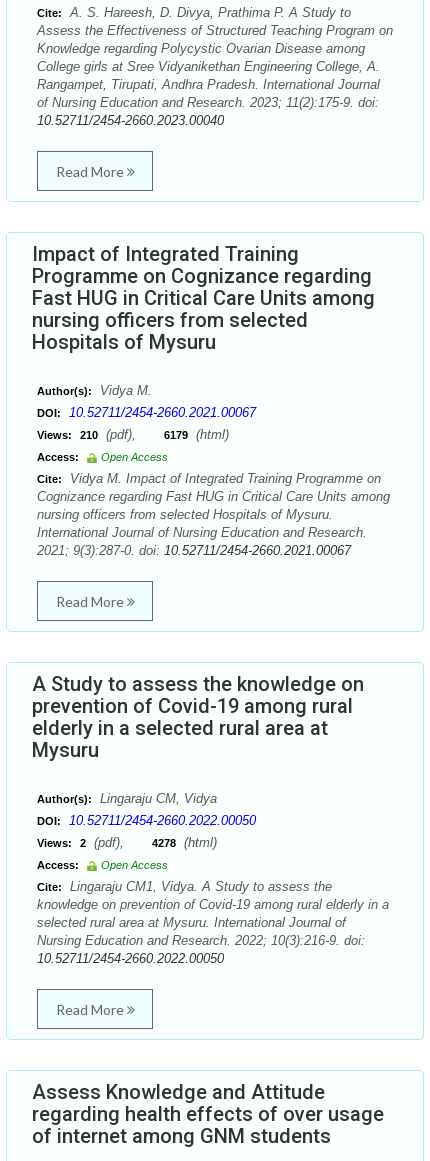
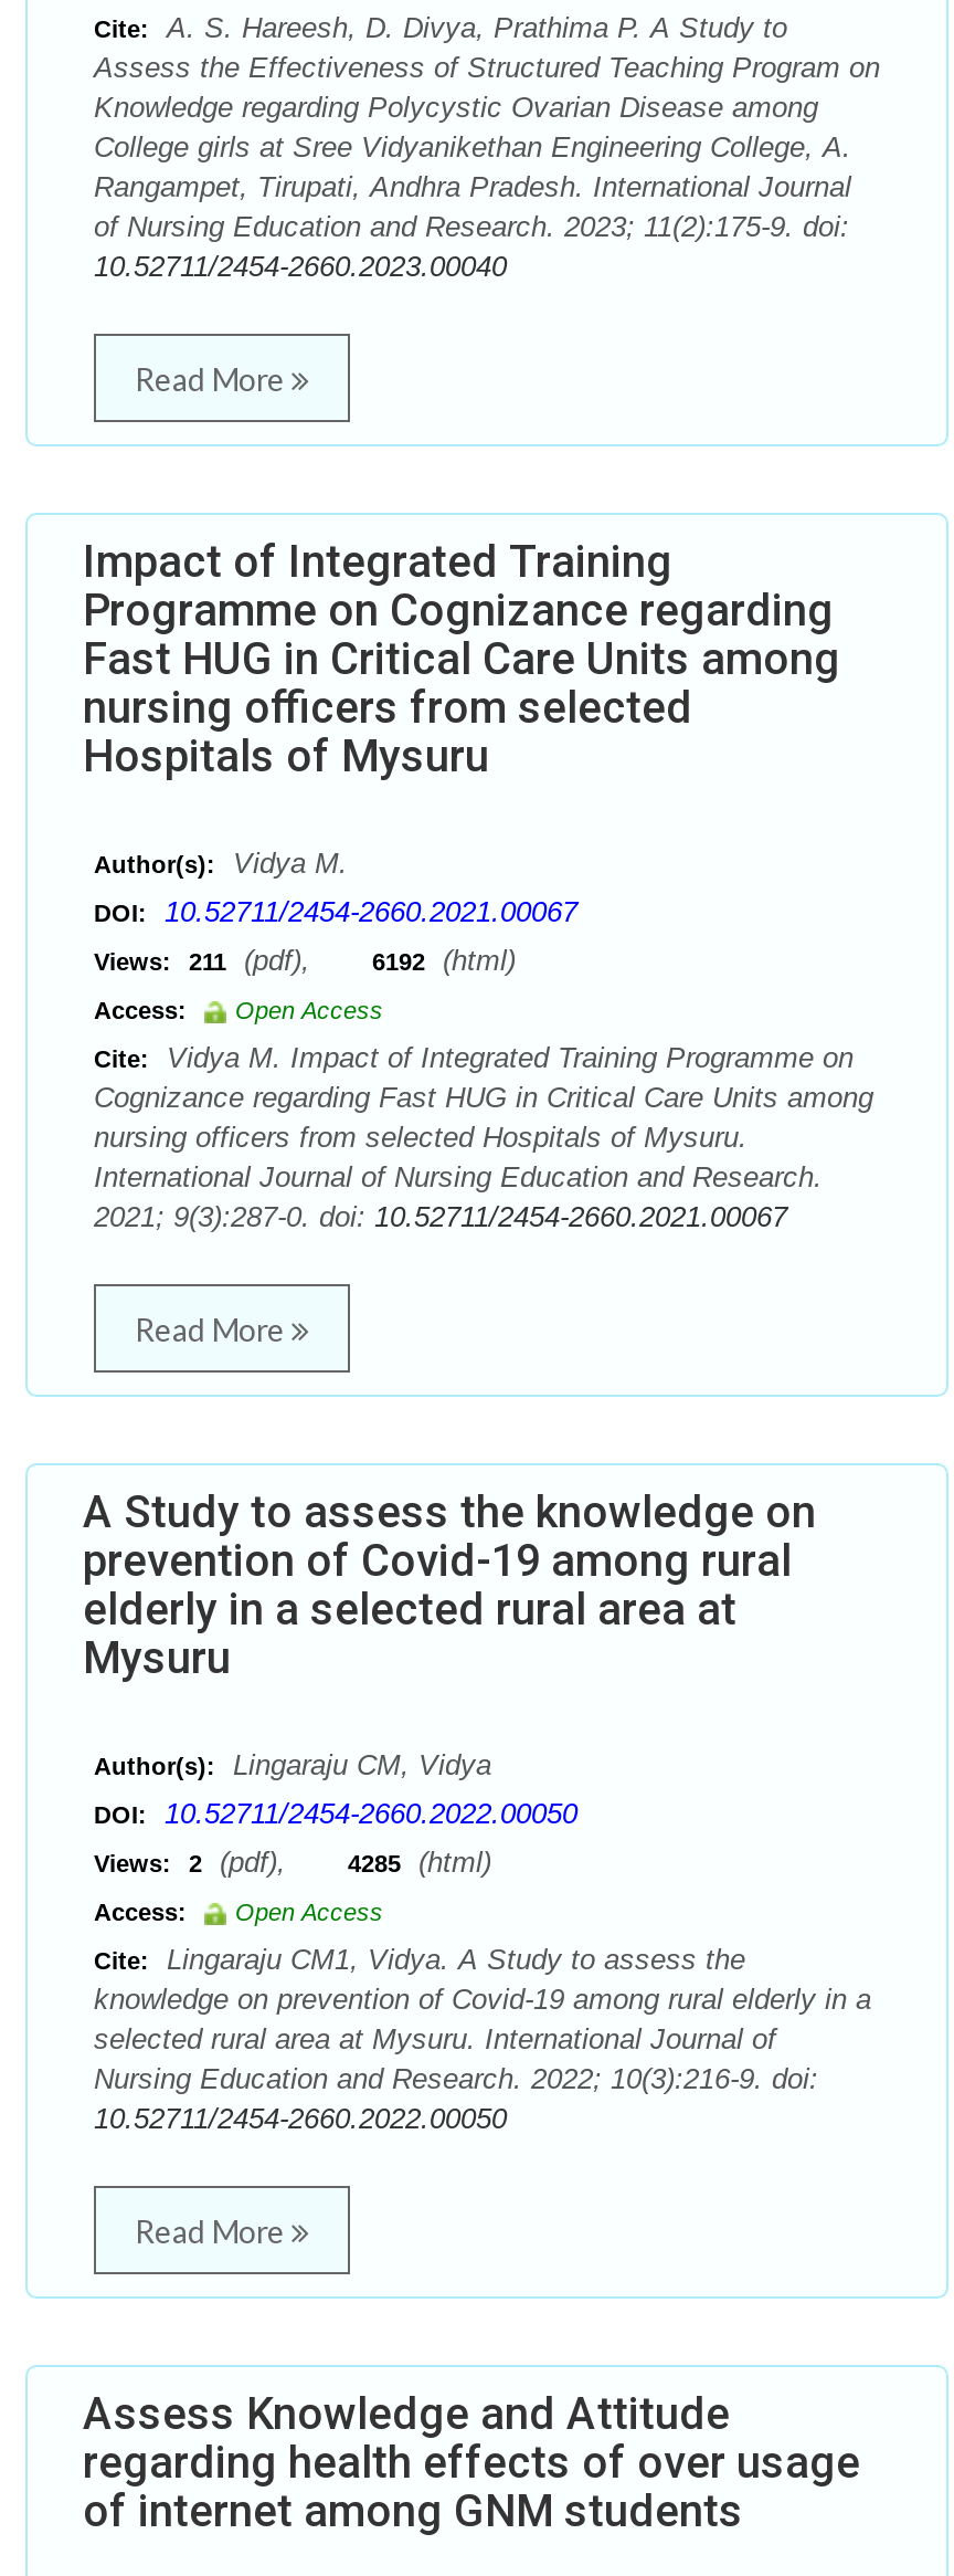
- Views: 210 (pdf), 6179 (html)
+ Views: 211 (pdf), 6192 (html)

- Views: 2 (pdf), 4278 (html)
+ Views: 2 (pdf), 4285 (html)
